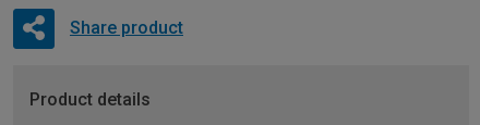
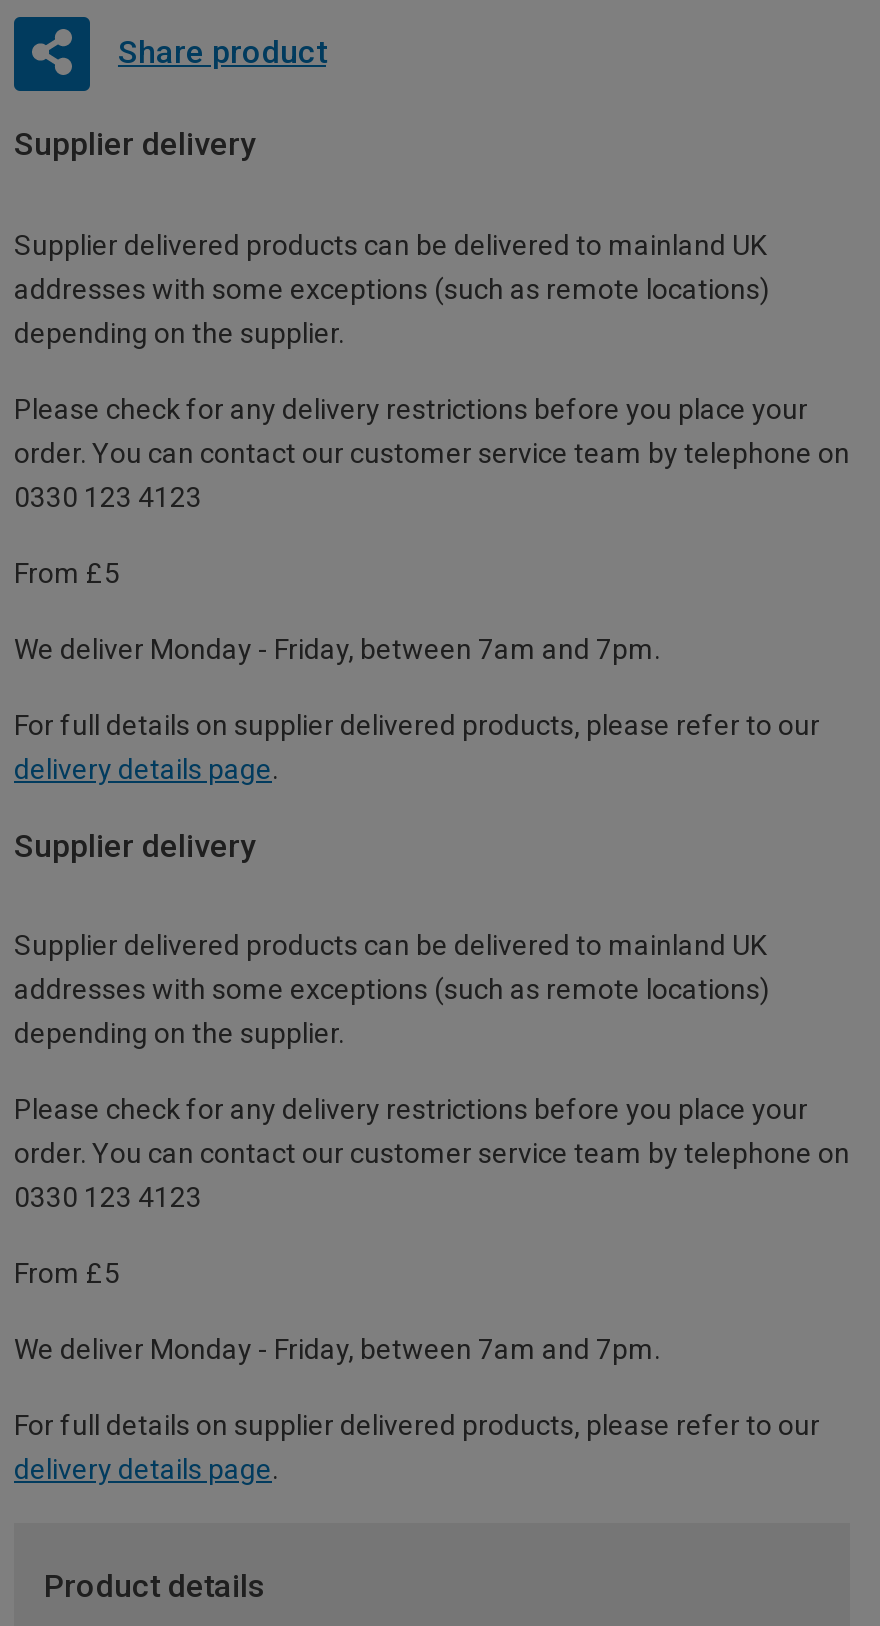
+ Supplier delivery
+ Supplier delivered products can be delivered to mainland UK
+ addresses with some exceptions (such as remote locations)
+ depending on the supplier.
+ Please check for any delivery restrictions before you place your
+ order. You can contact our customer service team by telephone on
+ 0330 123 4123
+ From £5
+ We deliver Monday - Friday, between 7am and 7pm.
+ For full details on supplier delivered products, please refer to our
+ delivery details page.
+ Supplier delivery
+ Supplier delivered products can be delivered to mainland UK
+ addresses with some exceptions (such as remote locations)
+ depending on the supplier.
+ Please check for any delivery restrictions before you place your
+ order. You can contact our customer service team by telephone on
+ 0330 123 4123
+ From £5
+ We deliver Monday - Friday, between 7am and 7pm.
+ For full details on supplier delivered products, please refer to our
+ delivery details page.
